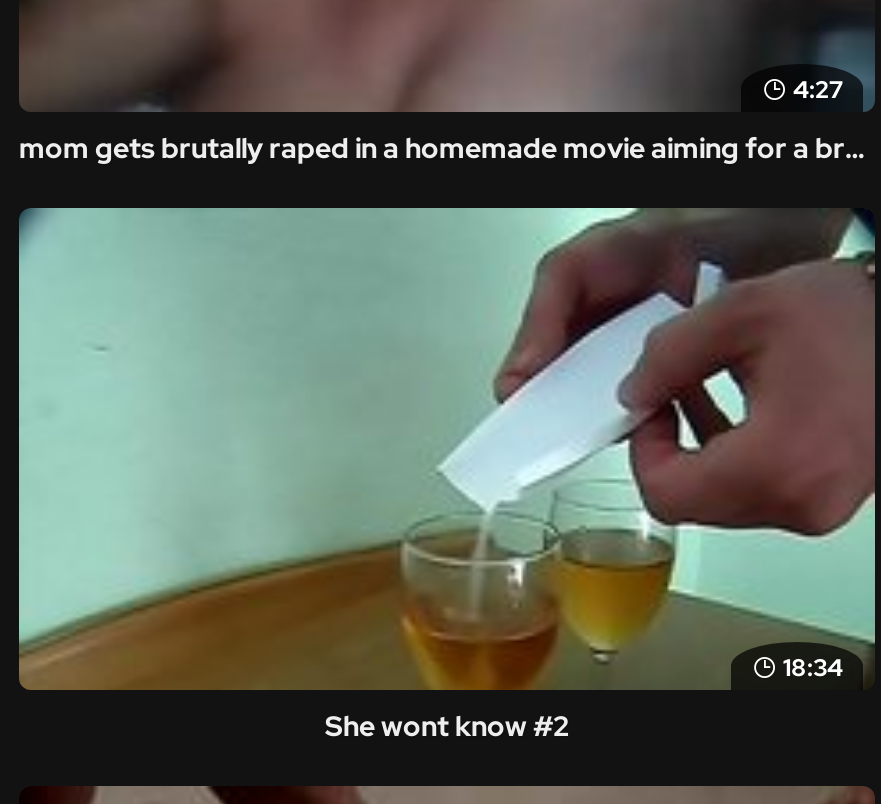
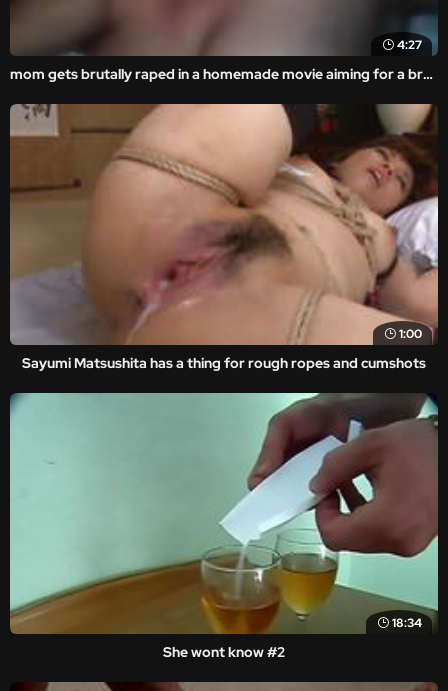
+ [image]
+ 1:00
+ Sayumi Matsushita has a thing for rough ropes and cumshots
